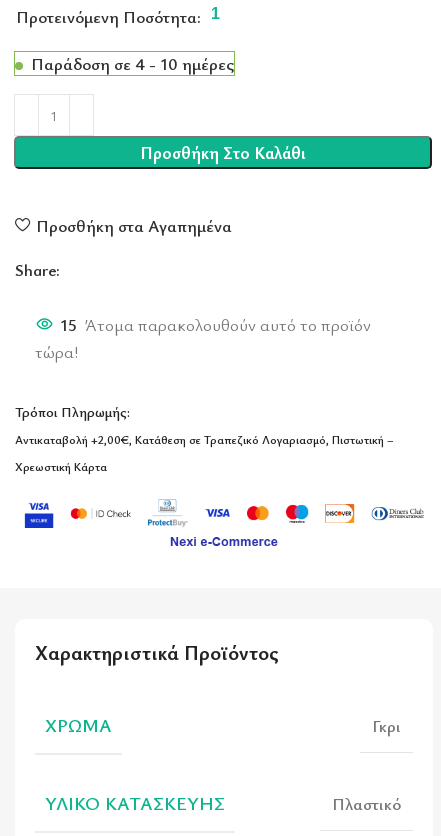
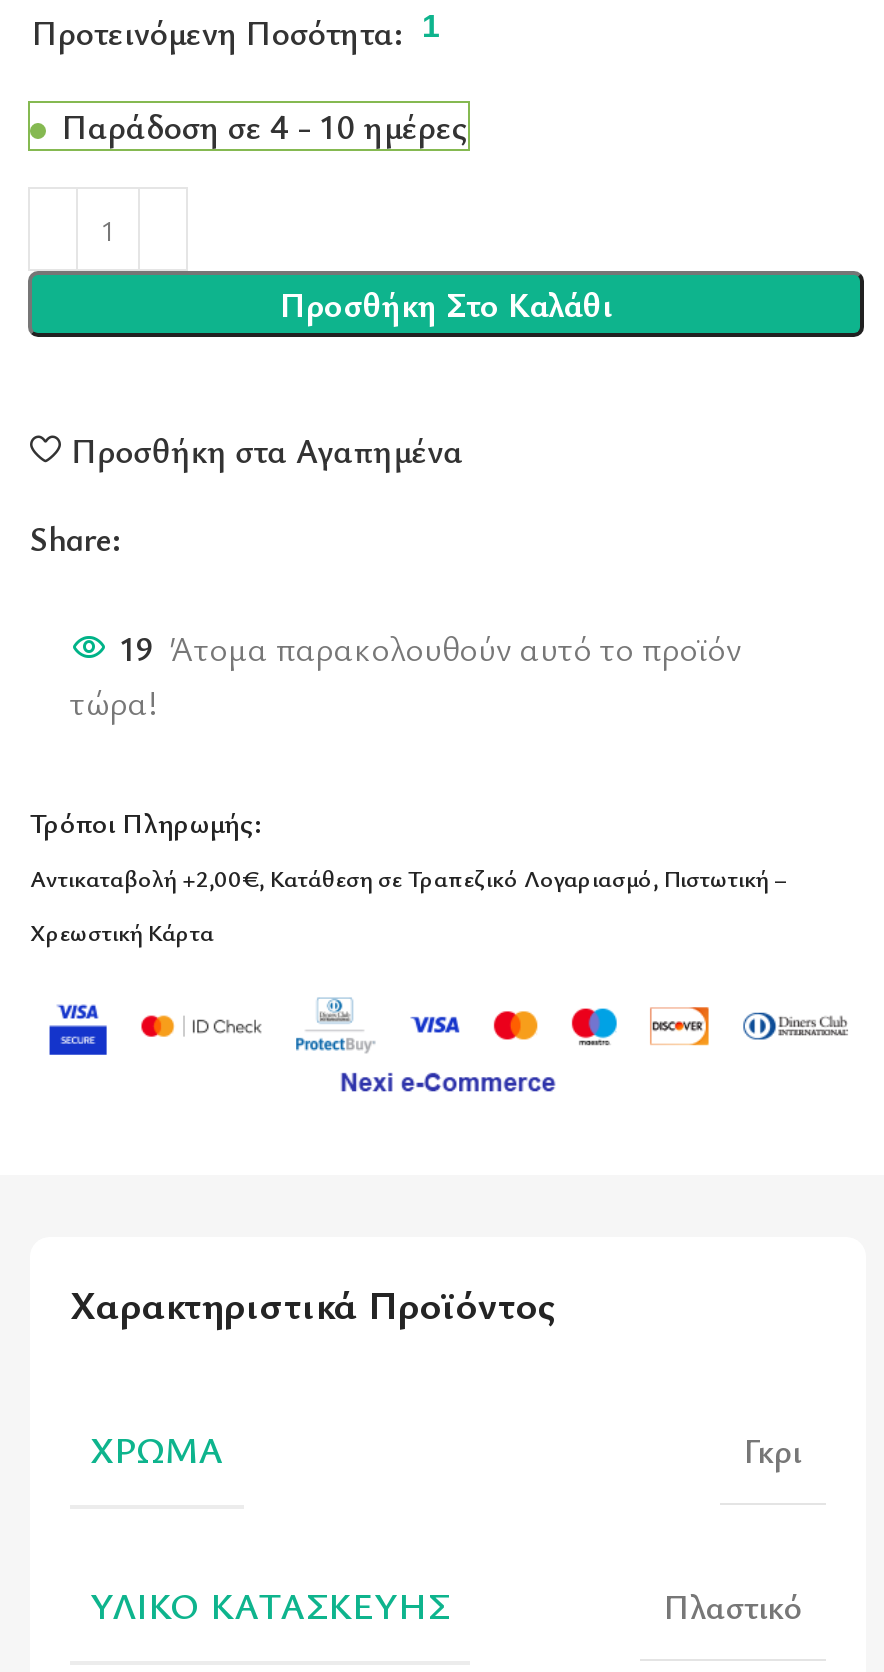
- 15 Άτομα παρακολουθούν αυτό το προϊόν
+ 19 Άτομα παρακολουθούν αυτό το προϊόν
